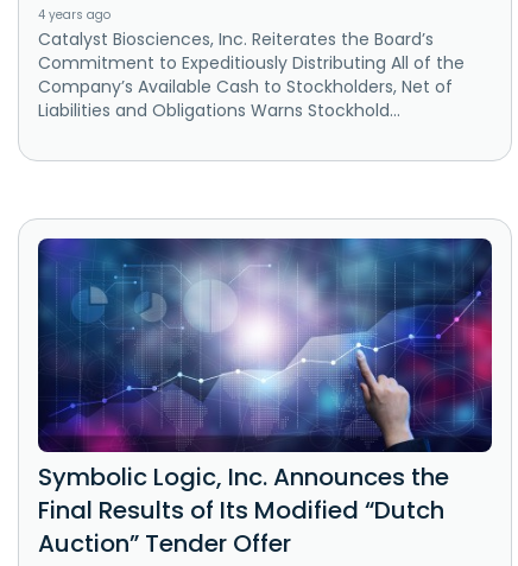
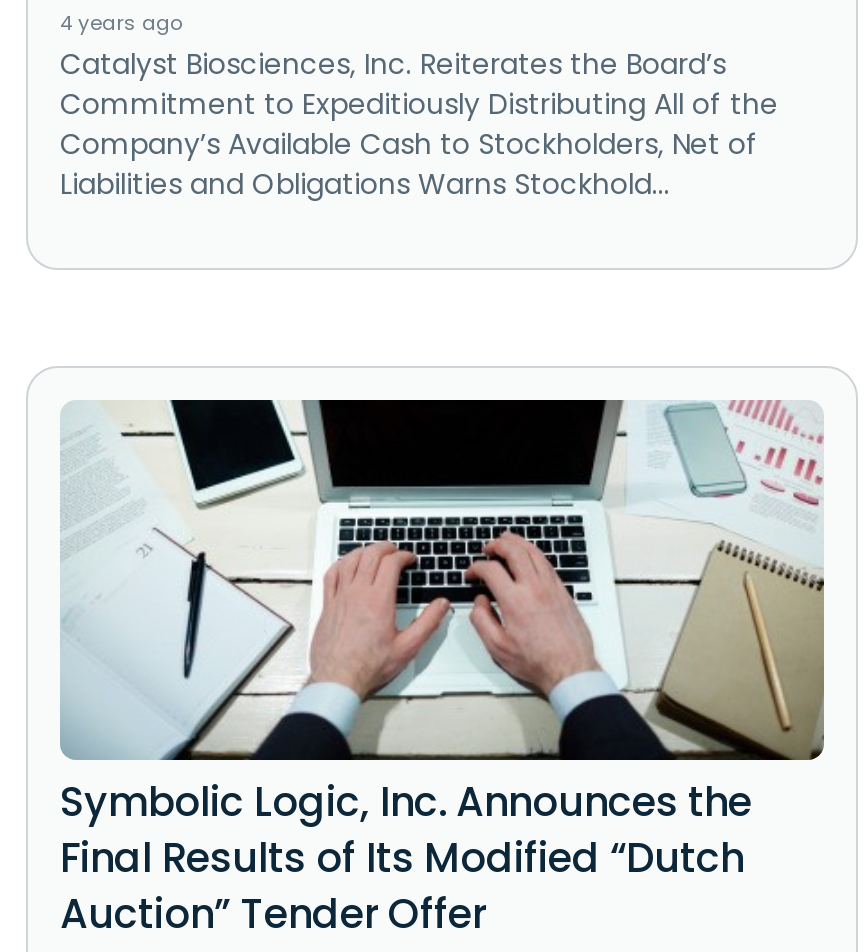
- [image]
+ [image]
